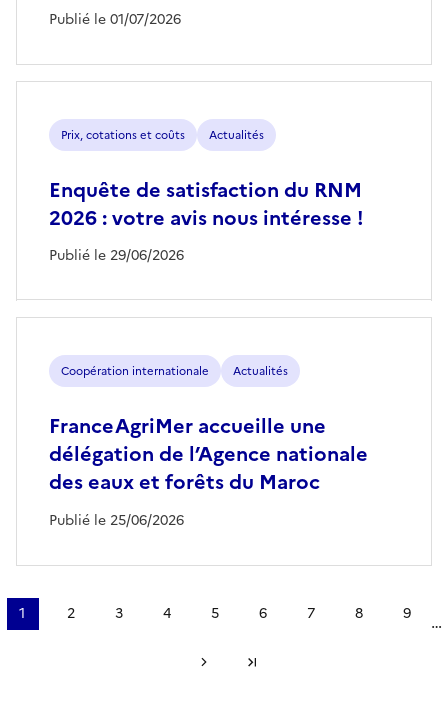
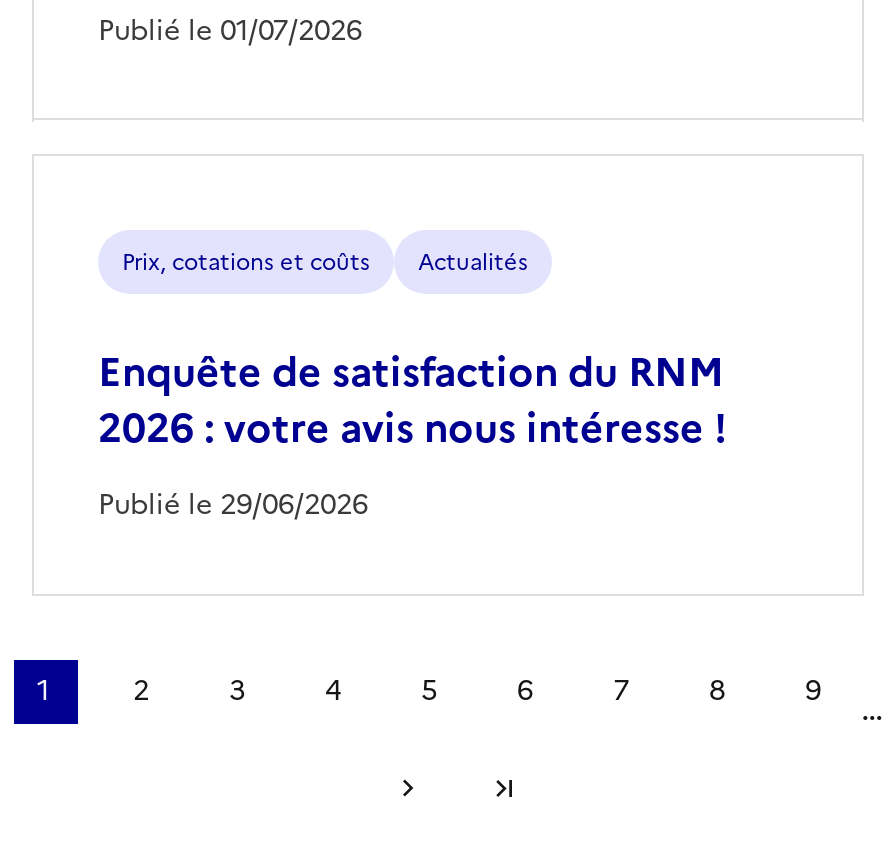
- Coopération internationale
- Actualités
- FranceAgriMer accueille une
- délégation de l’Agence nationale
- des eaux et forêts du Maroc
- Publié le 25/06/2026
